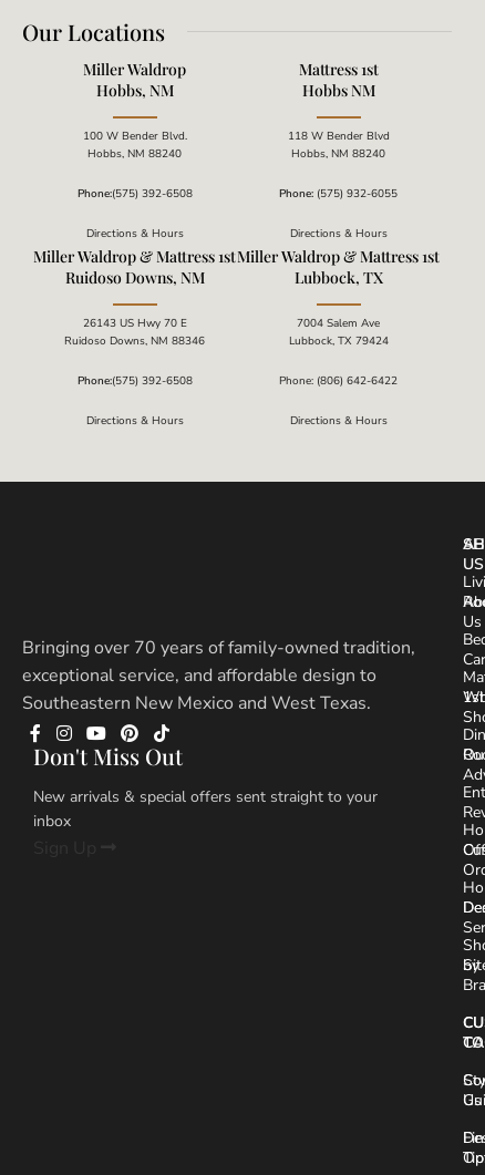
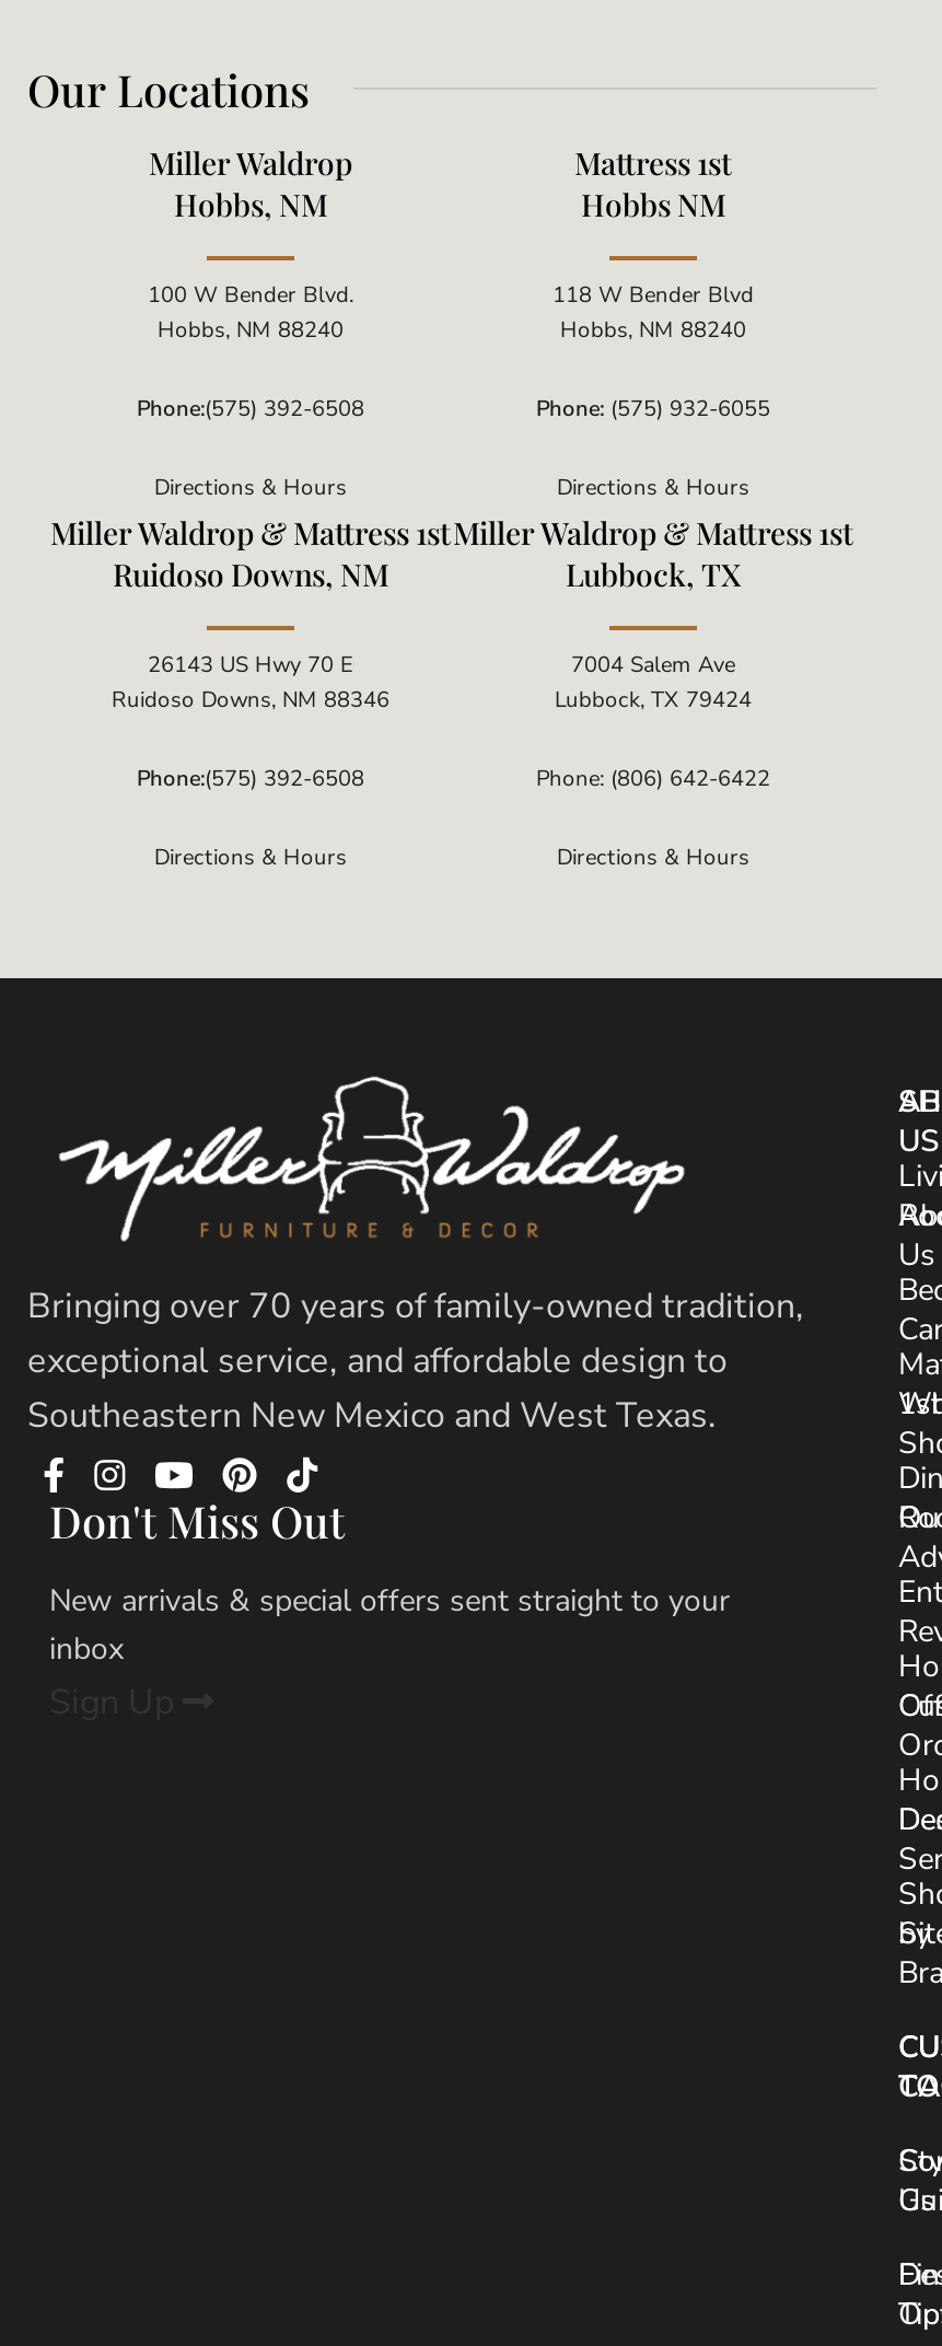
+ [image]
